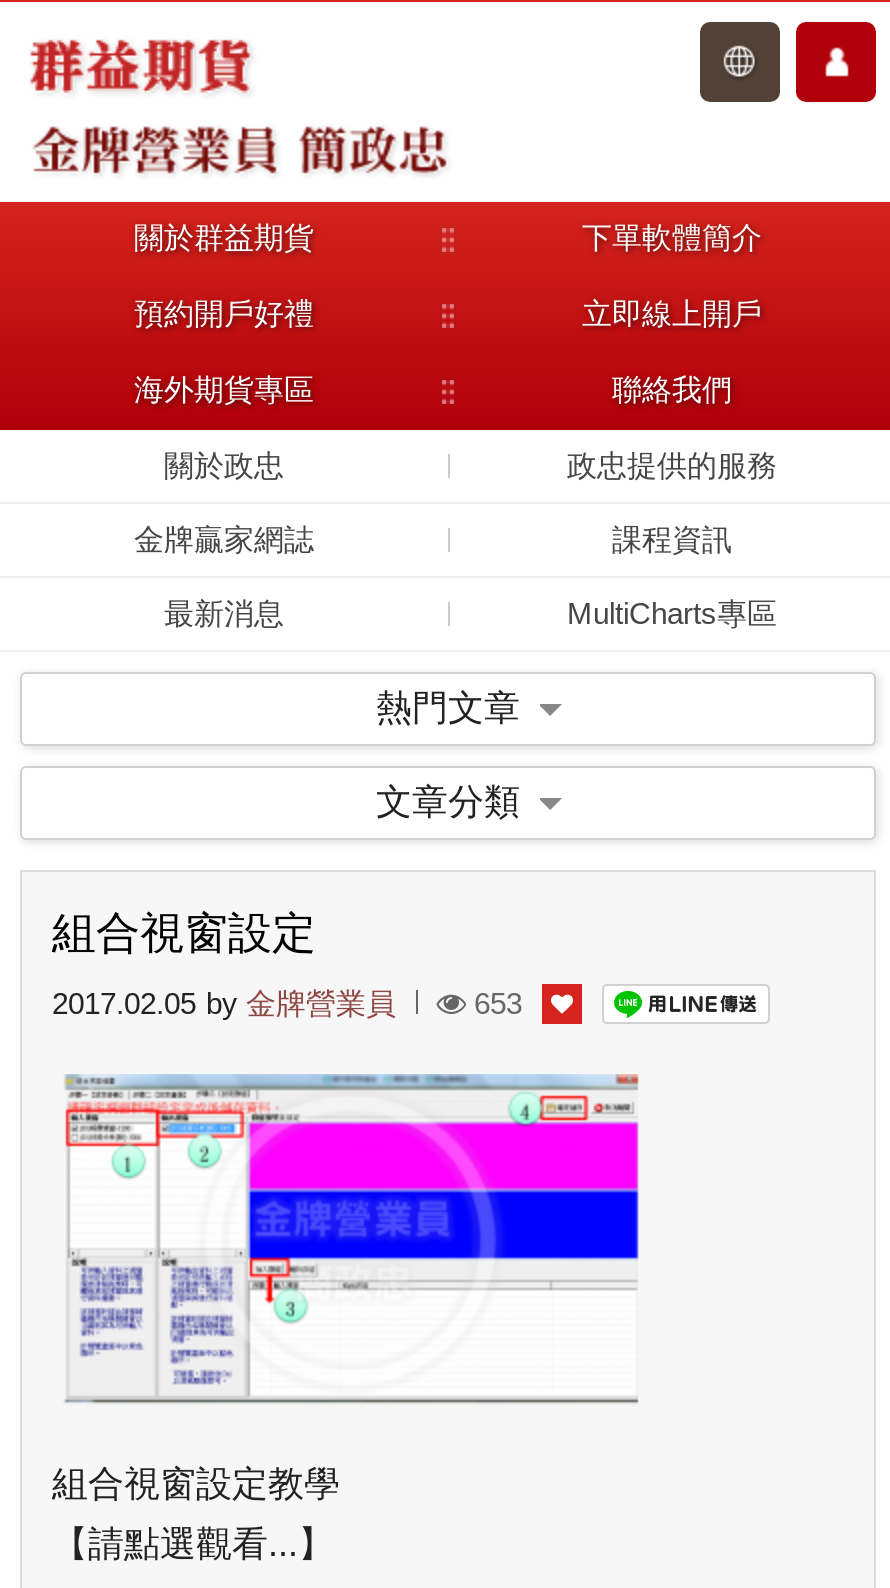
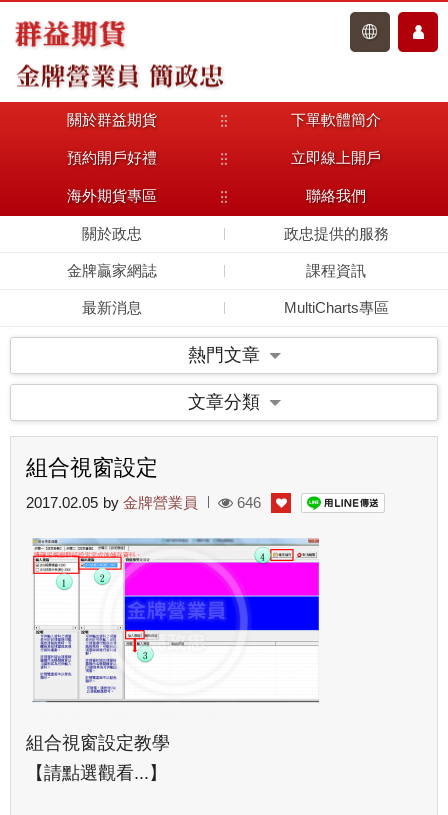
- 653
+ 646
